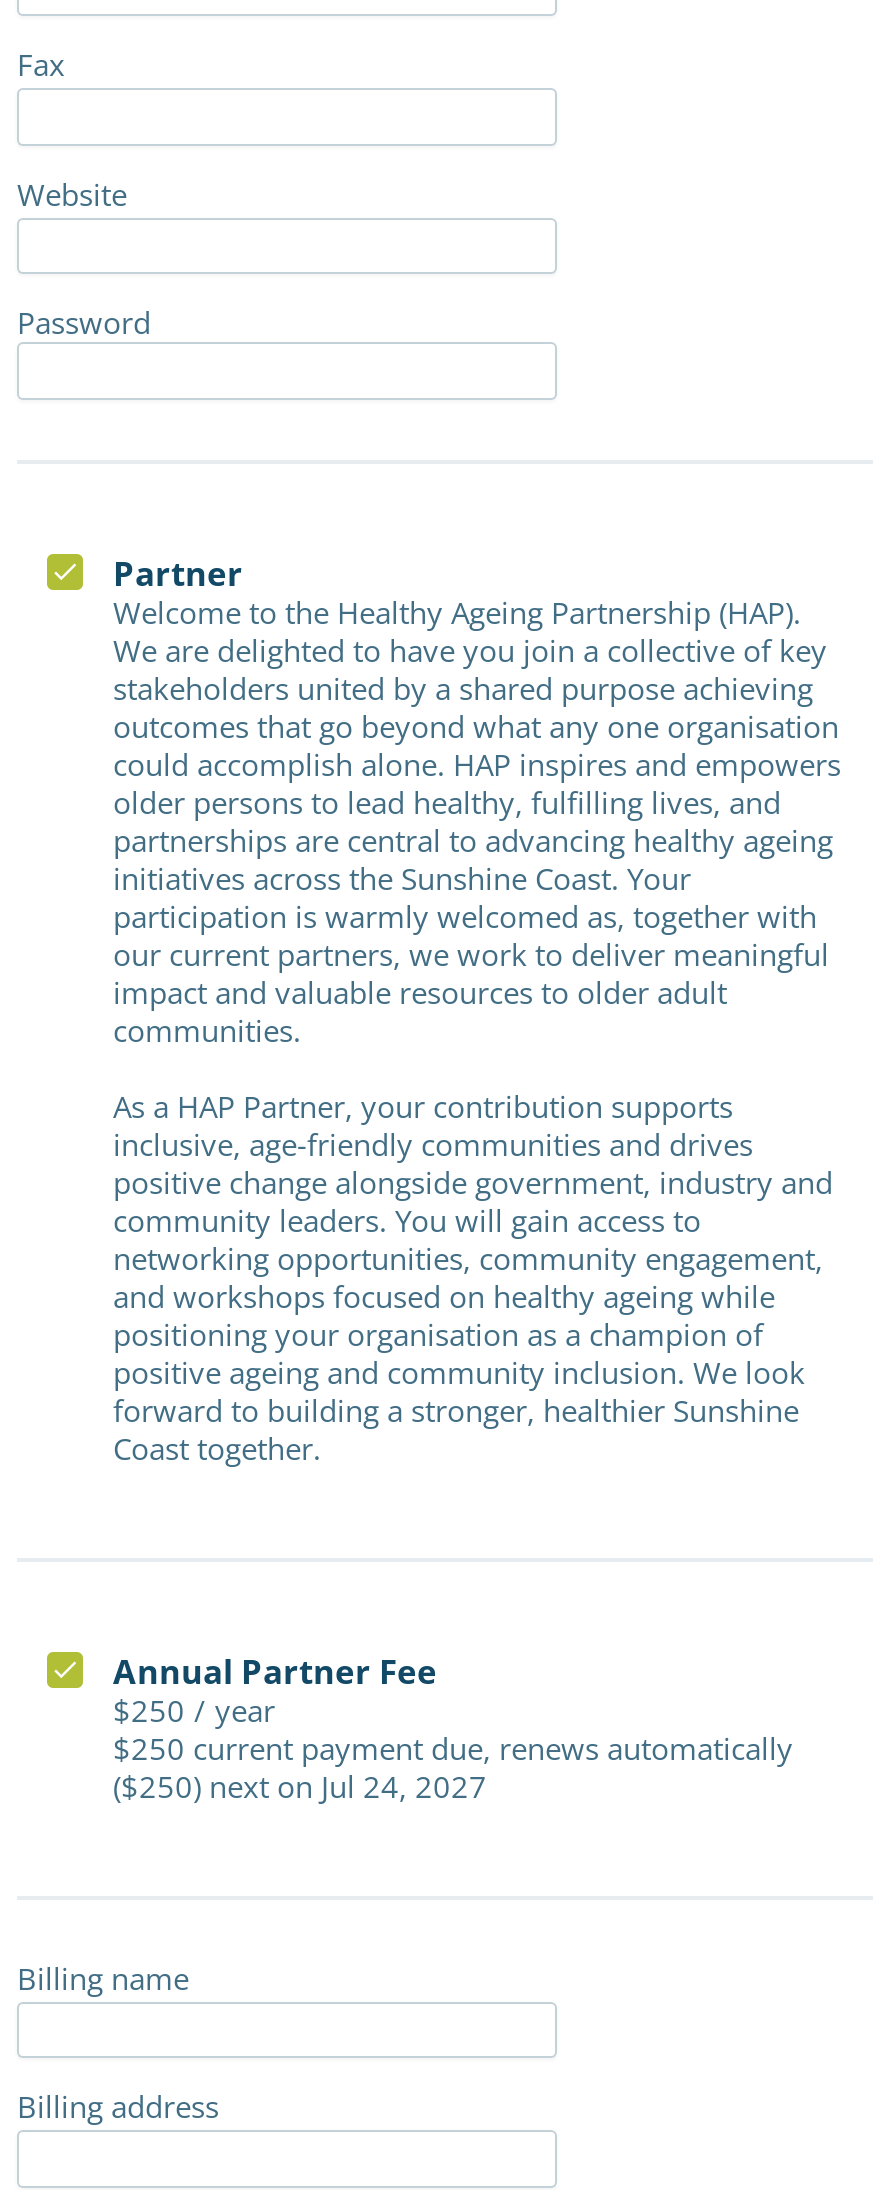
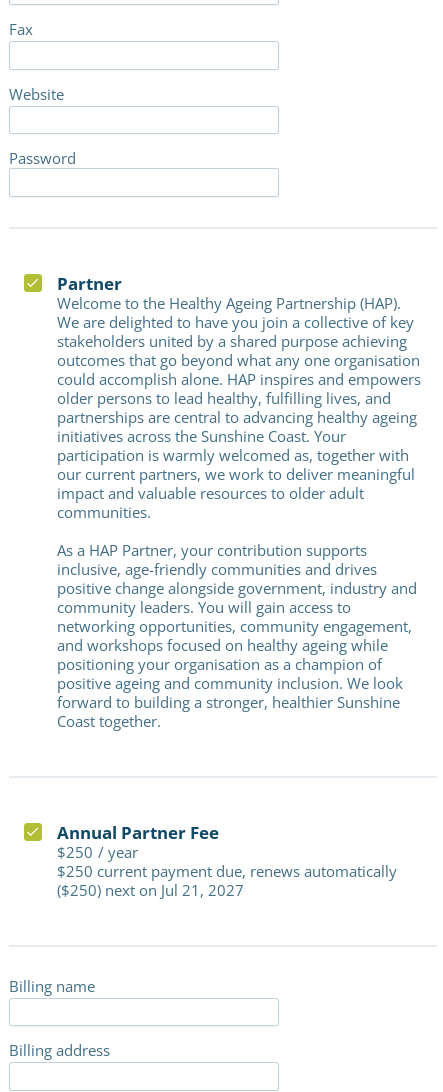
- ($250) next on Jul 24, 2027
+ ($250) next on Jul 21, 2027
